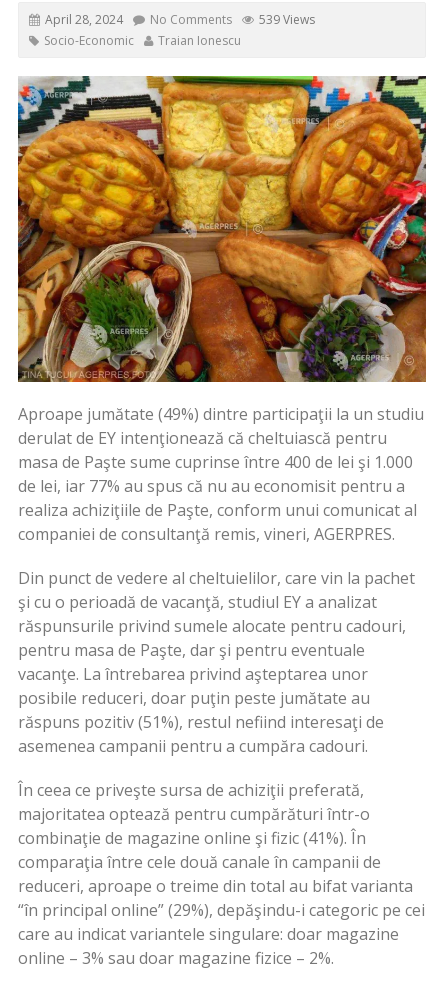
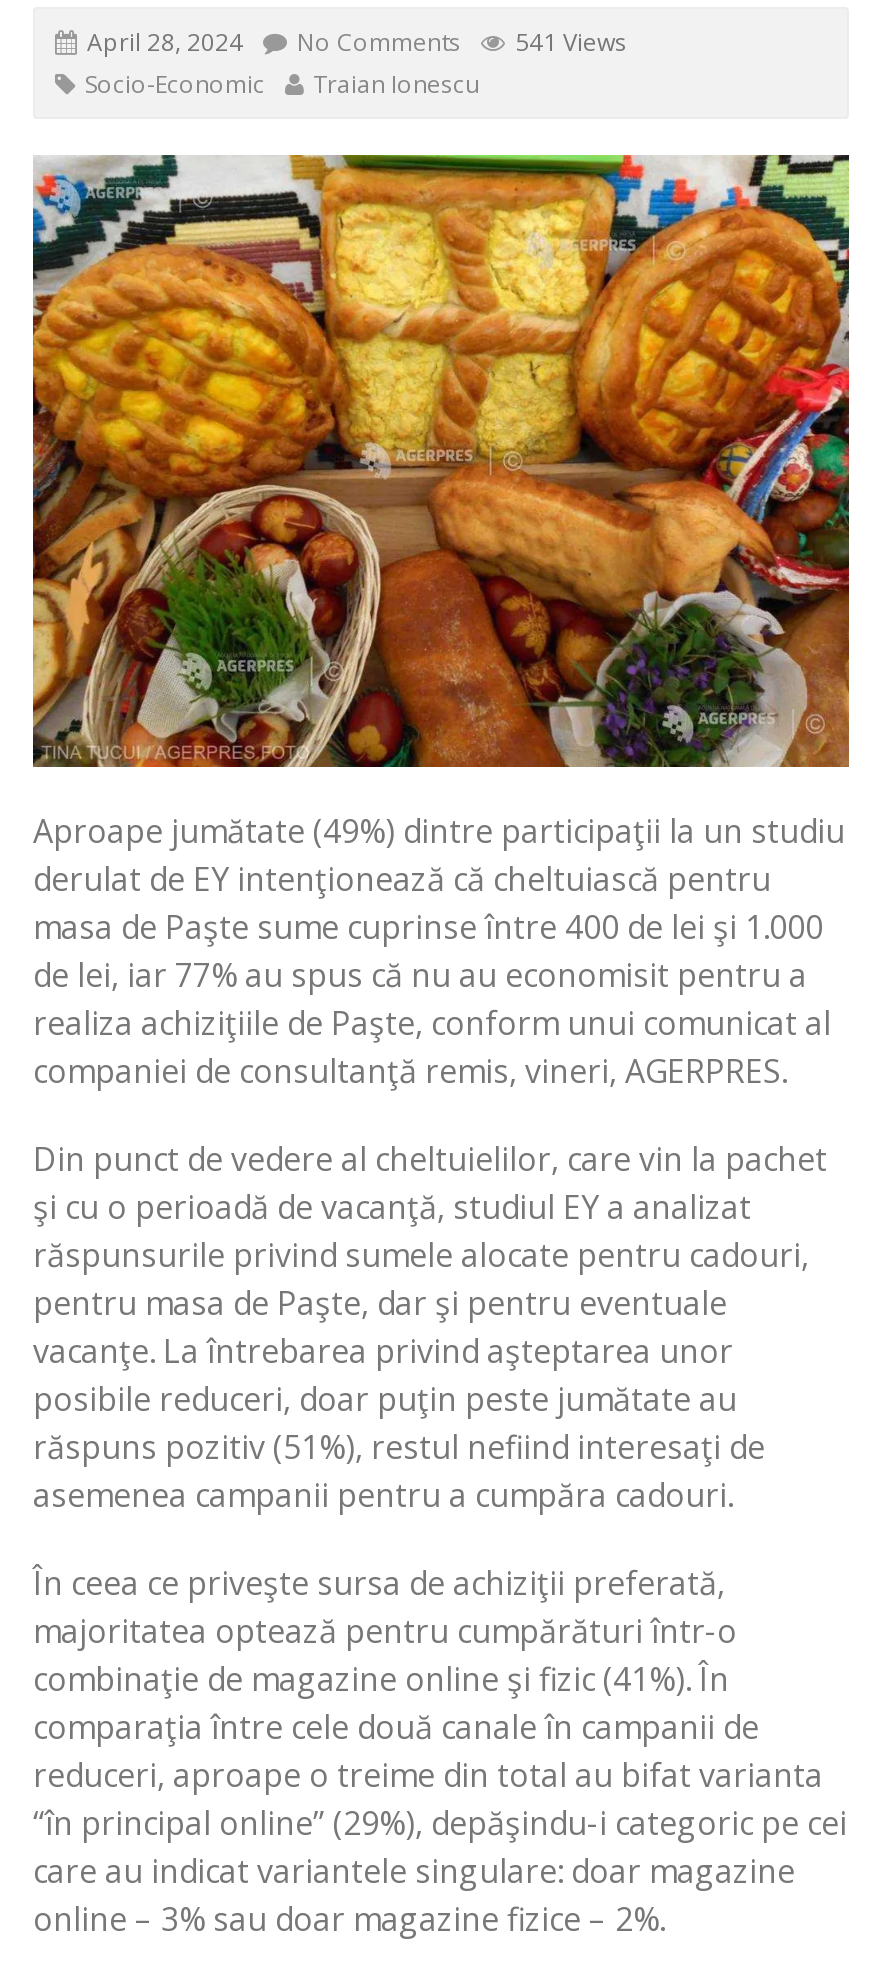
- April 28, 2024 No Comments 539 Views
+ April 28, 2024 No Comments 541 Views
